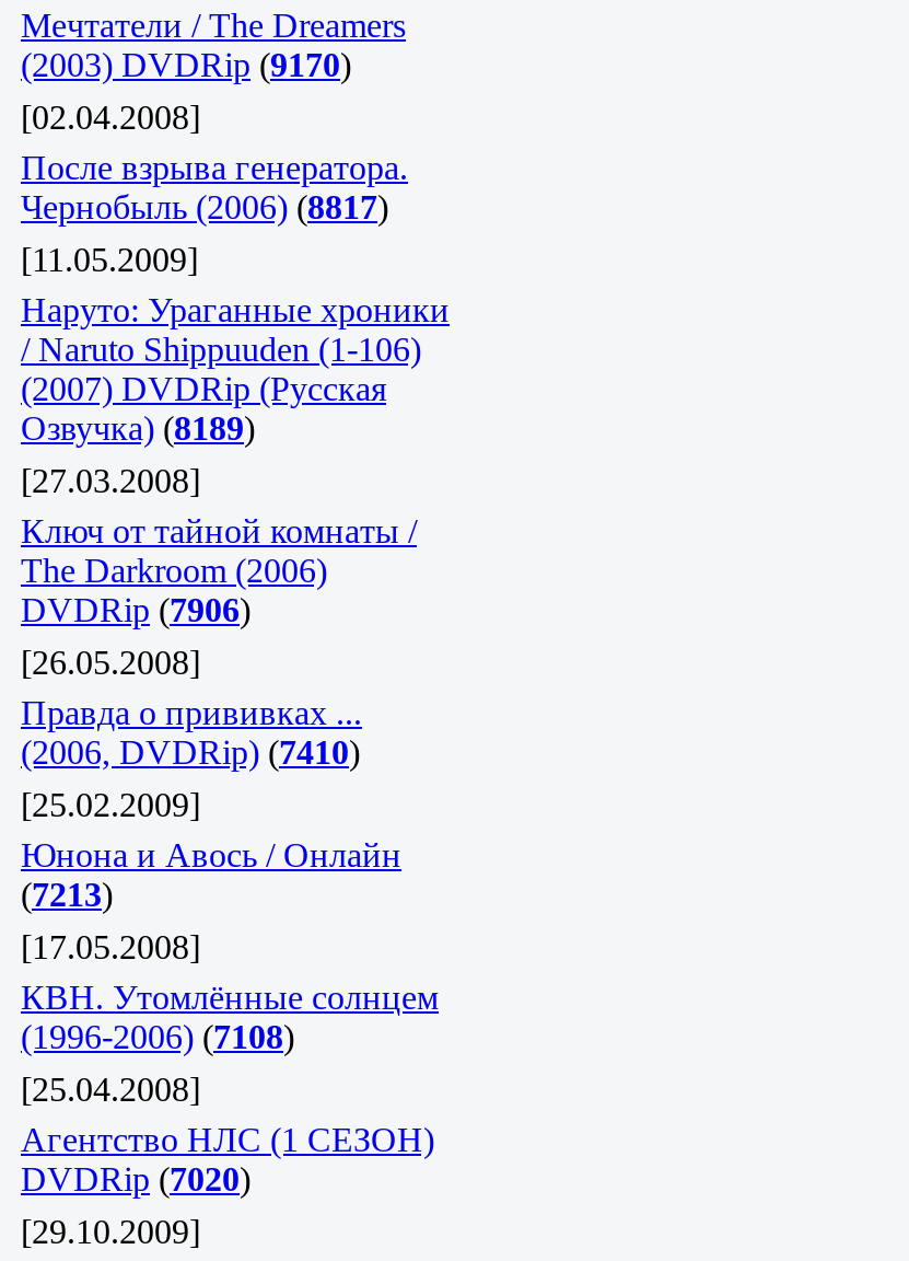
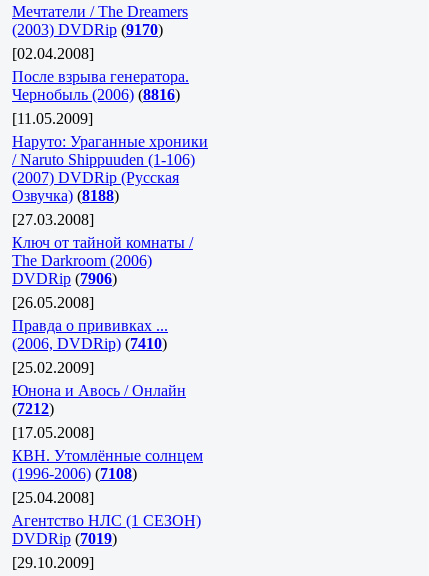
- Чернобыль (2006) (8817)
+ Чернобыль (2006) (8816)

- Озвучка) (8189)
+ Озвучка) (8188)

- (7213)
+ (7212)

- DVDRip (7020)
+ DVDRip (7019)
